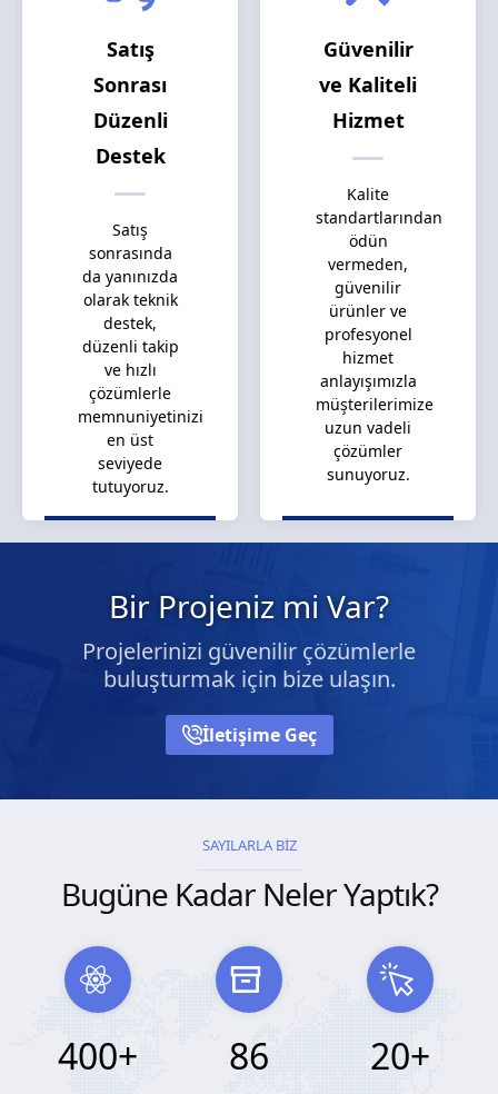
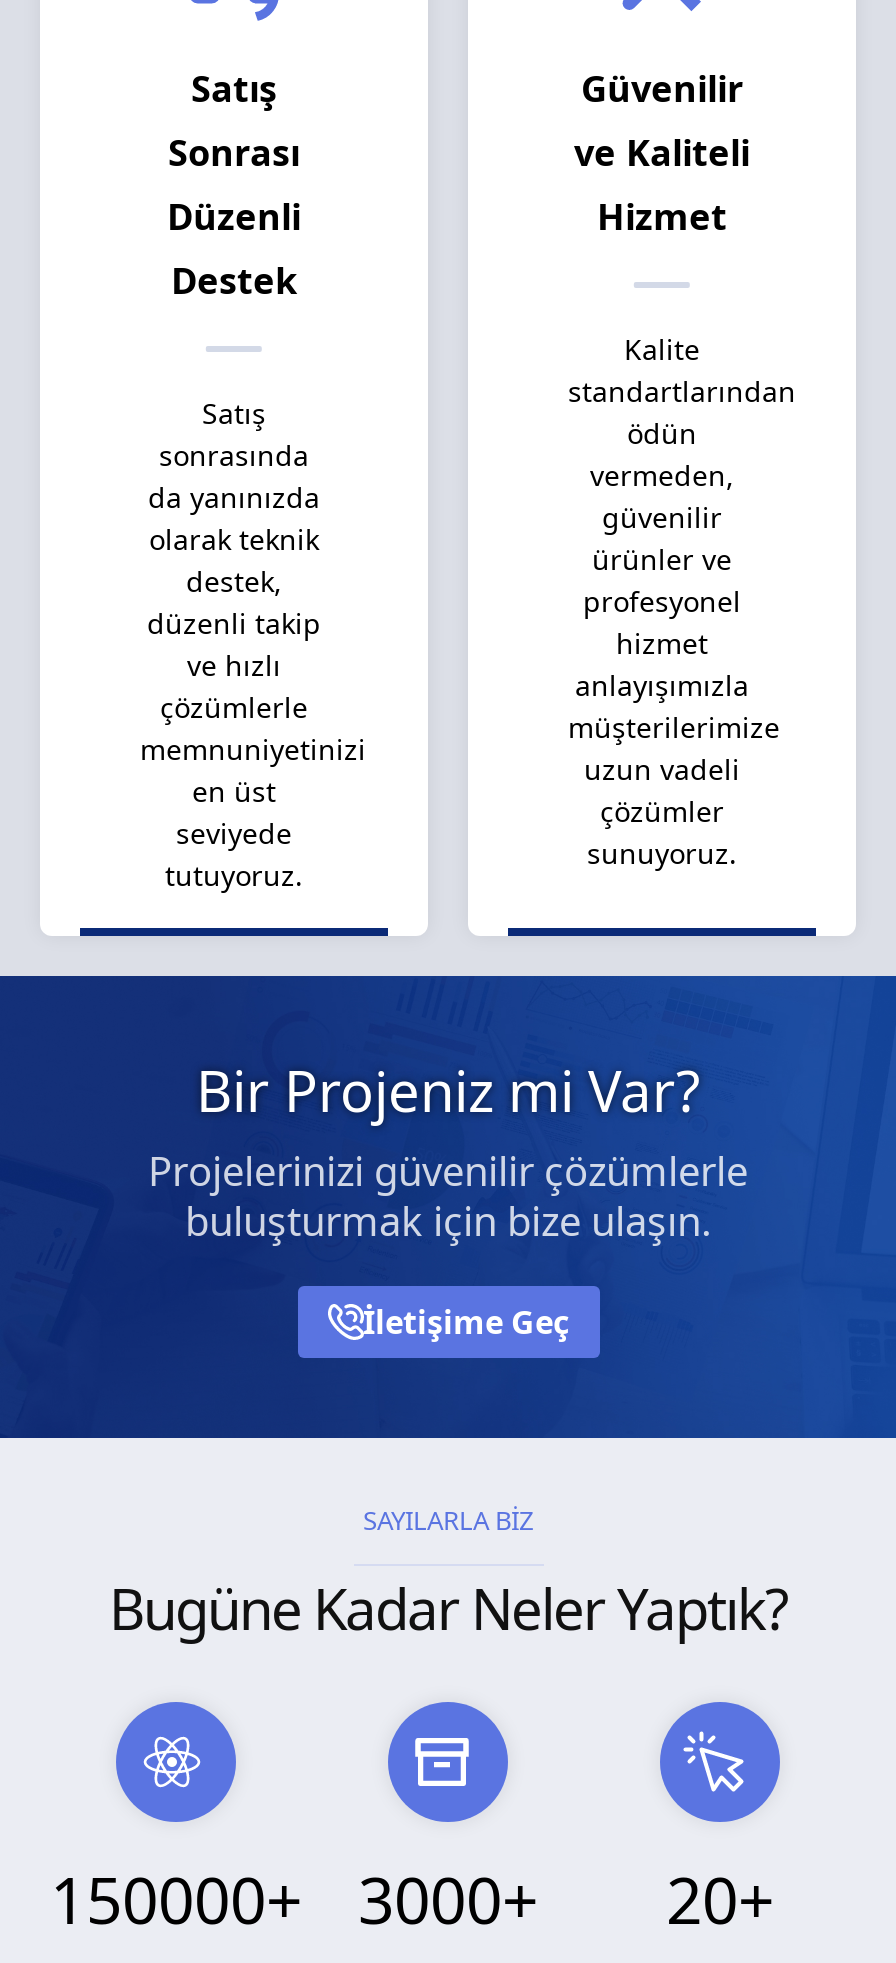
- 400+
+ 150000+

- 86
+ 3000+
